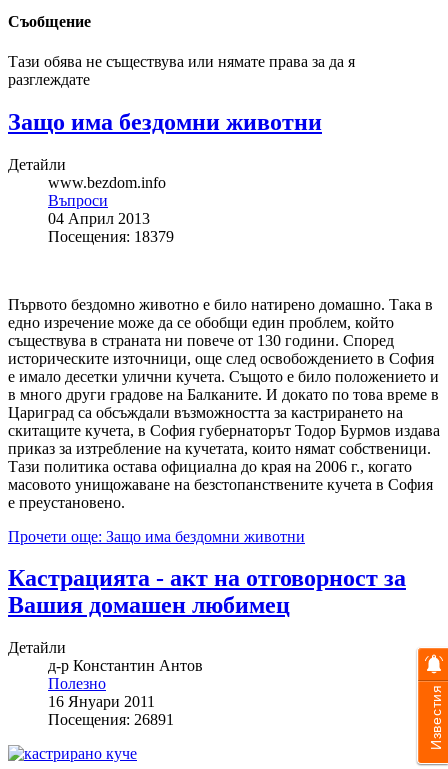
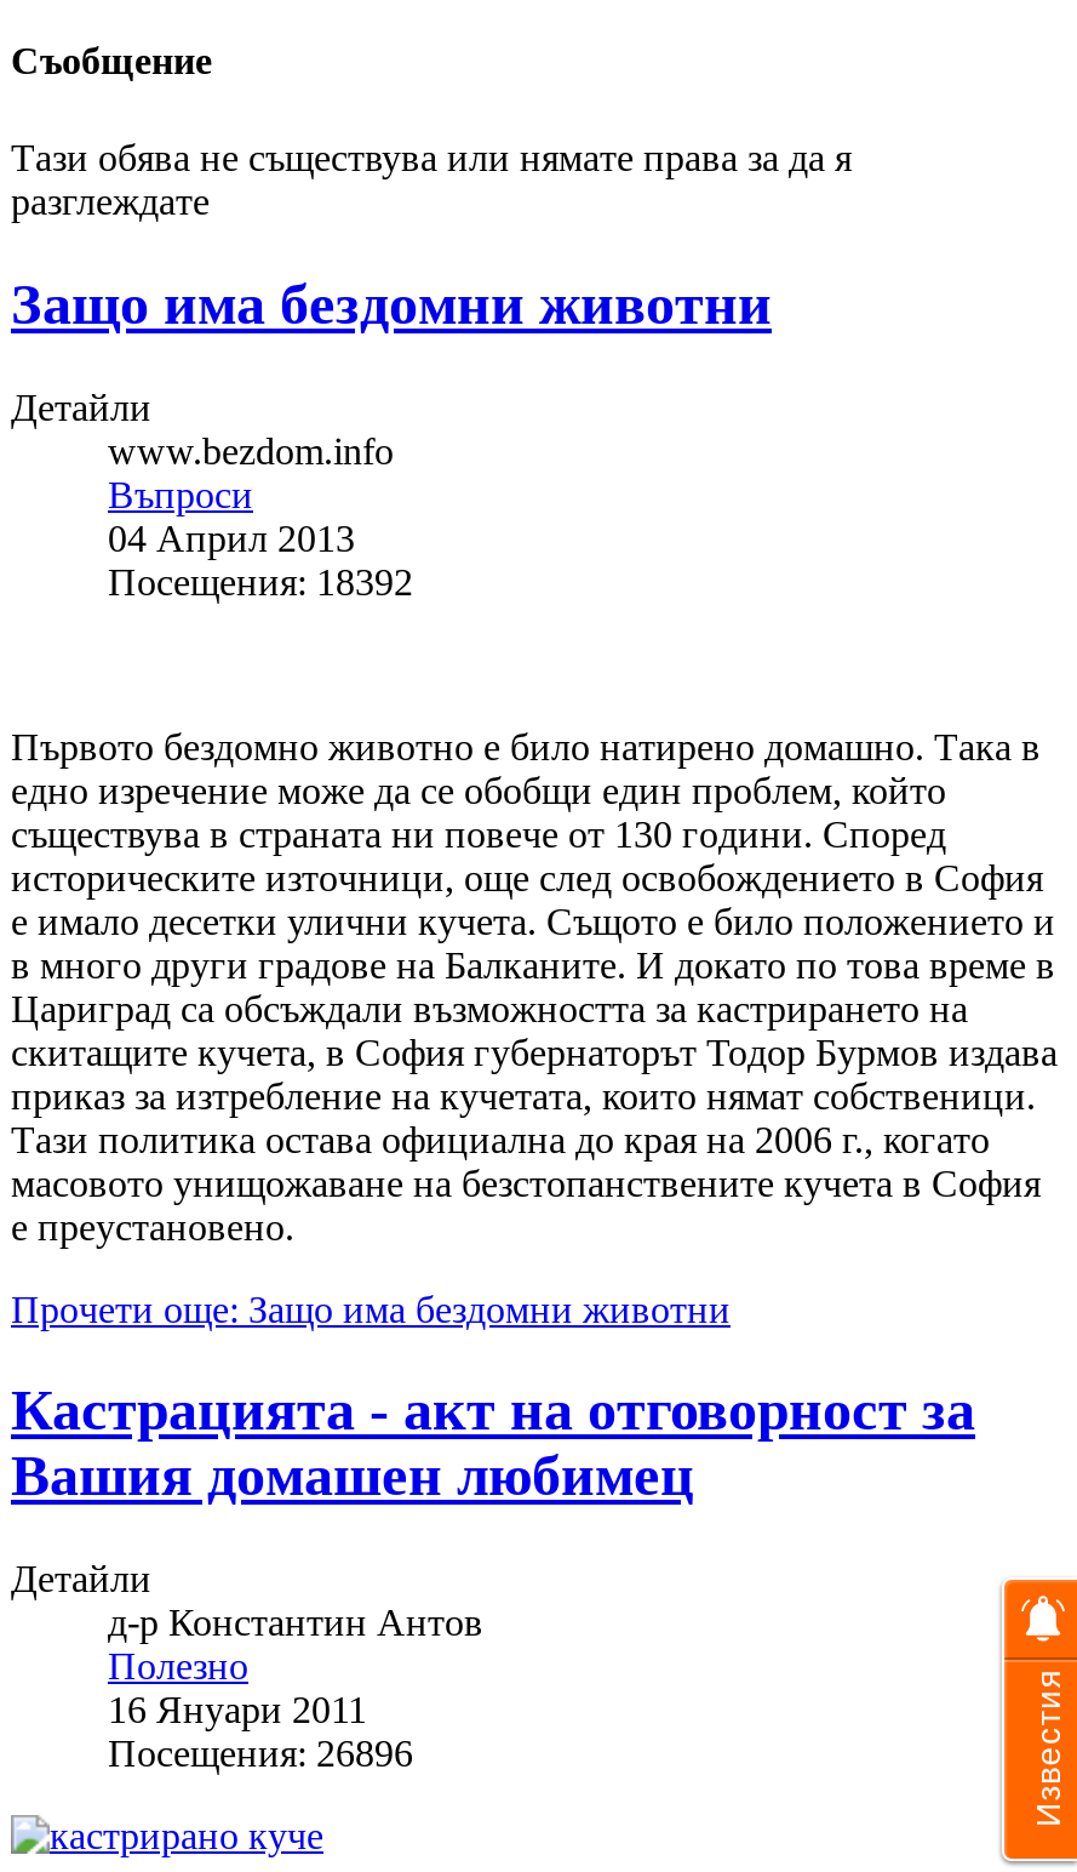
- Посещения: 18379
+ Посещения: 18392

- Посещения: 26891
+ Посещения: 26896
